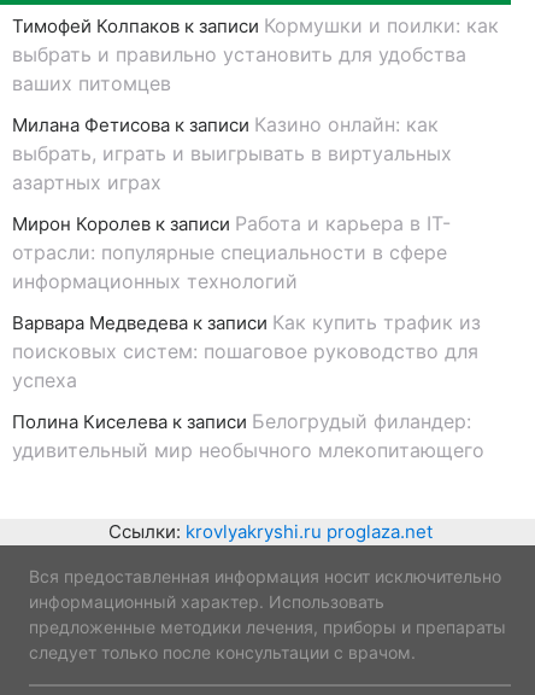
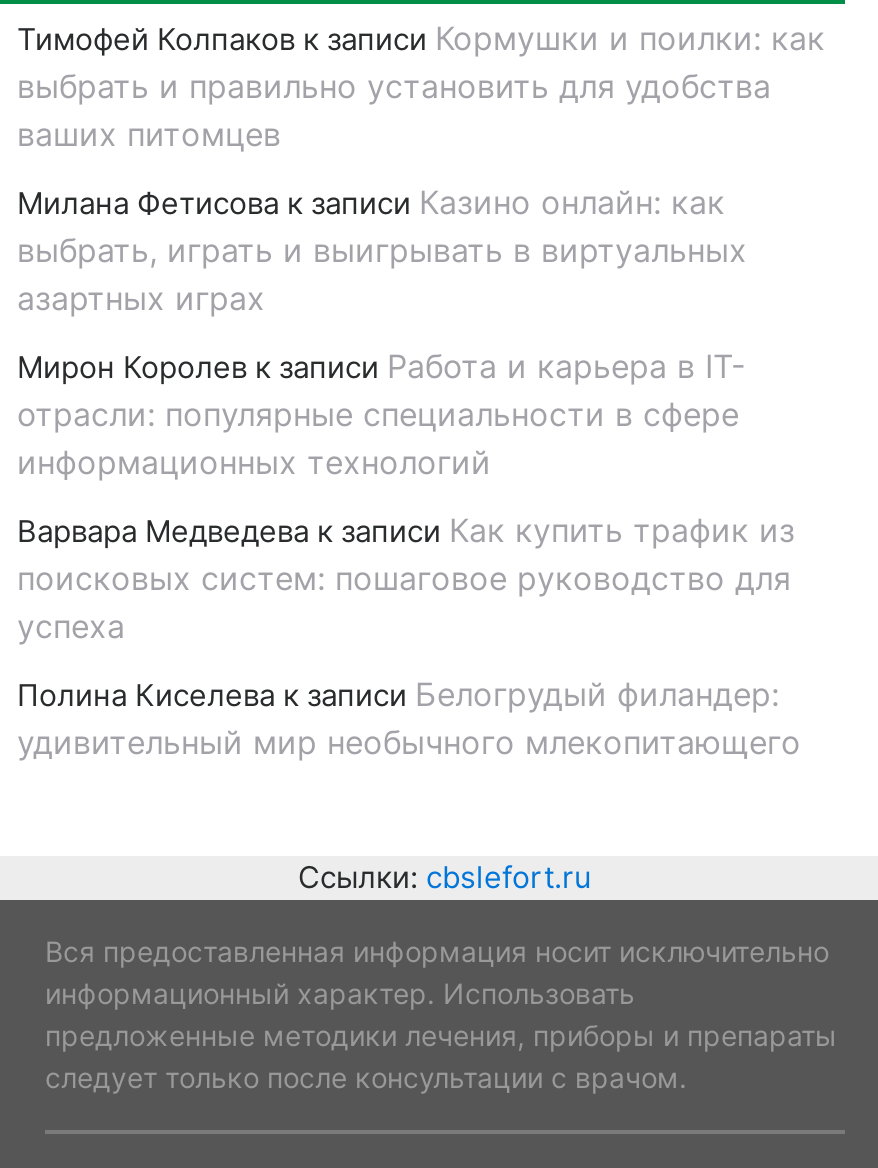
- Ссылки: krovlyakryshi.ru proglaza.net
+ Ссылки: cbslefort.ru
